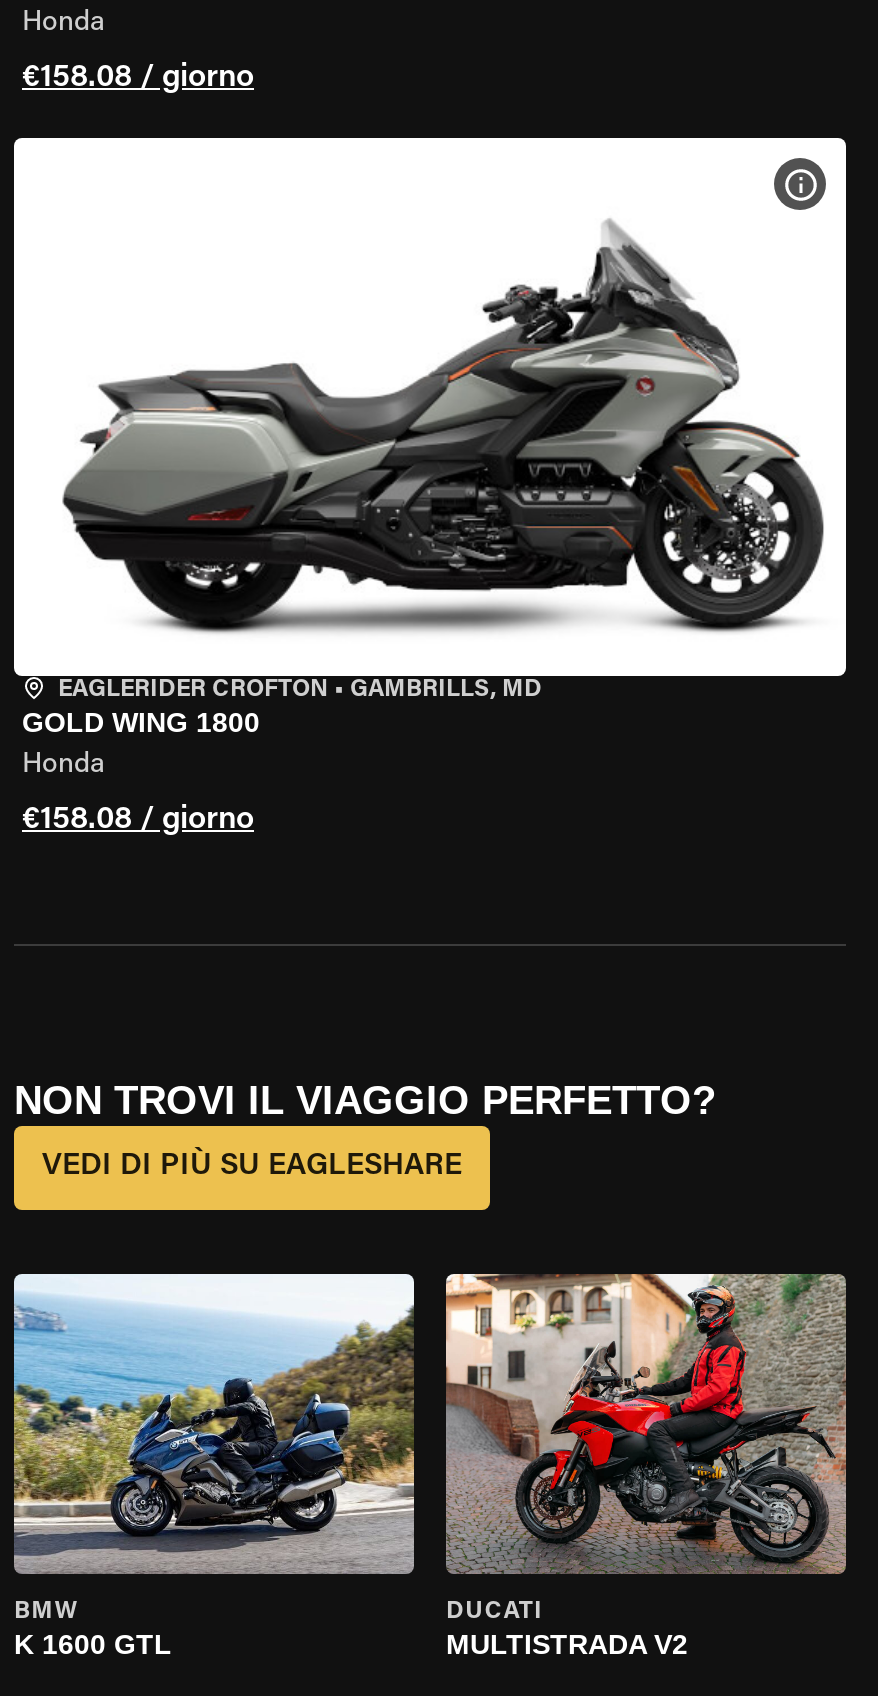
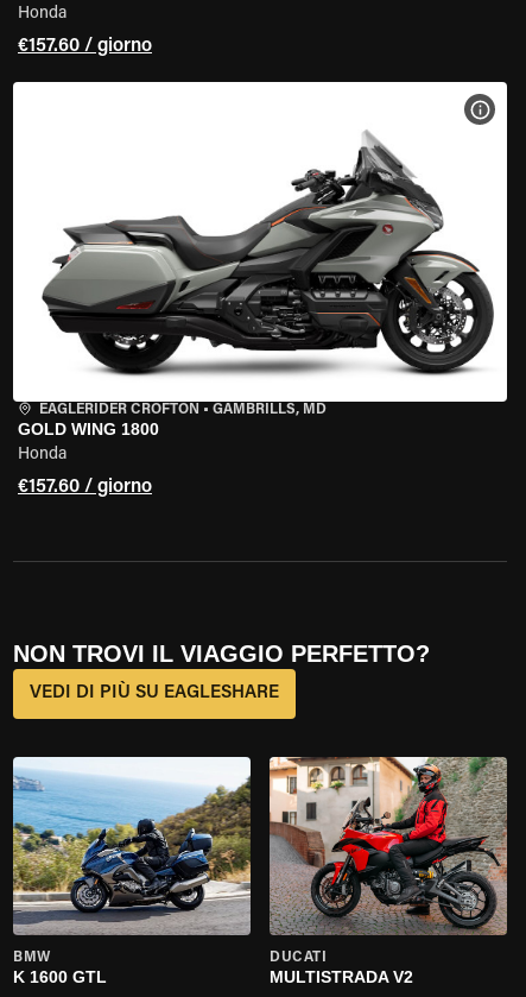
- €158.08 / giorno
+ €157.60 / giorno

- €158.08 / giorno
+ €157.60 / giorno
